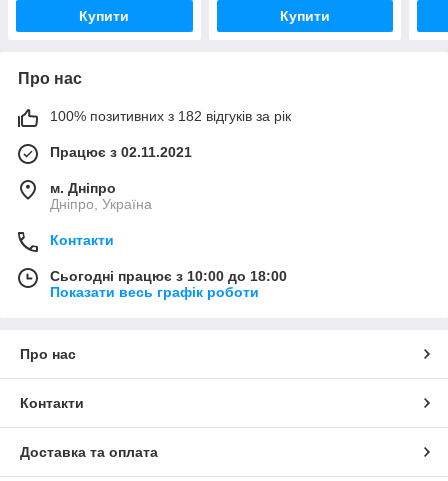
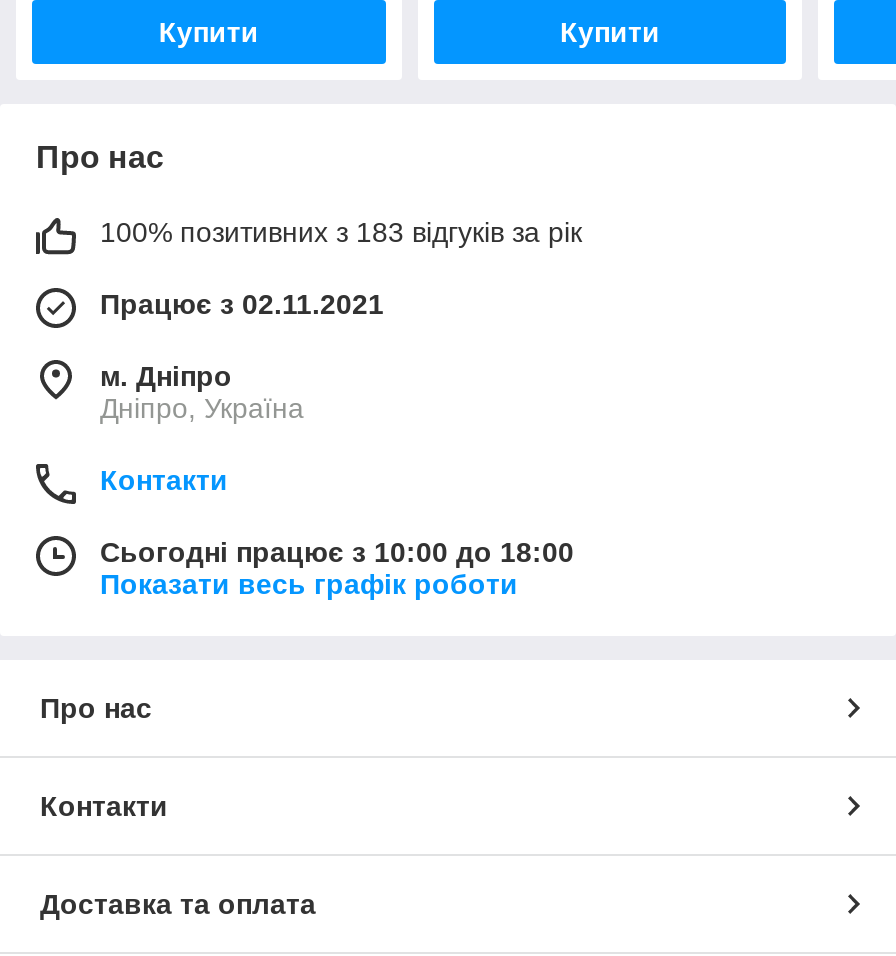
- 100% позитивних з 182 відгуків за рік
+ 100% позитивних з 183 відгуків за рік
